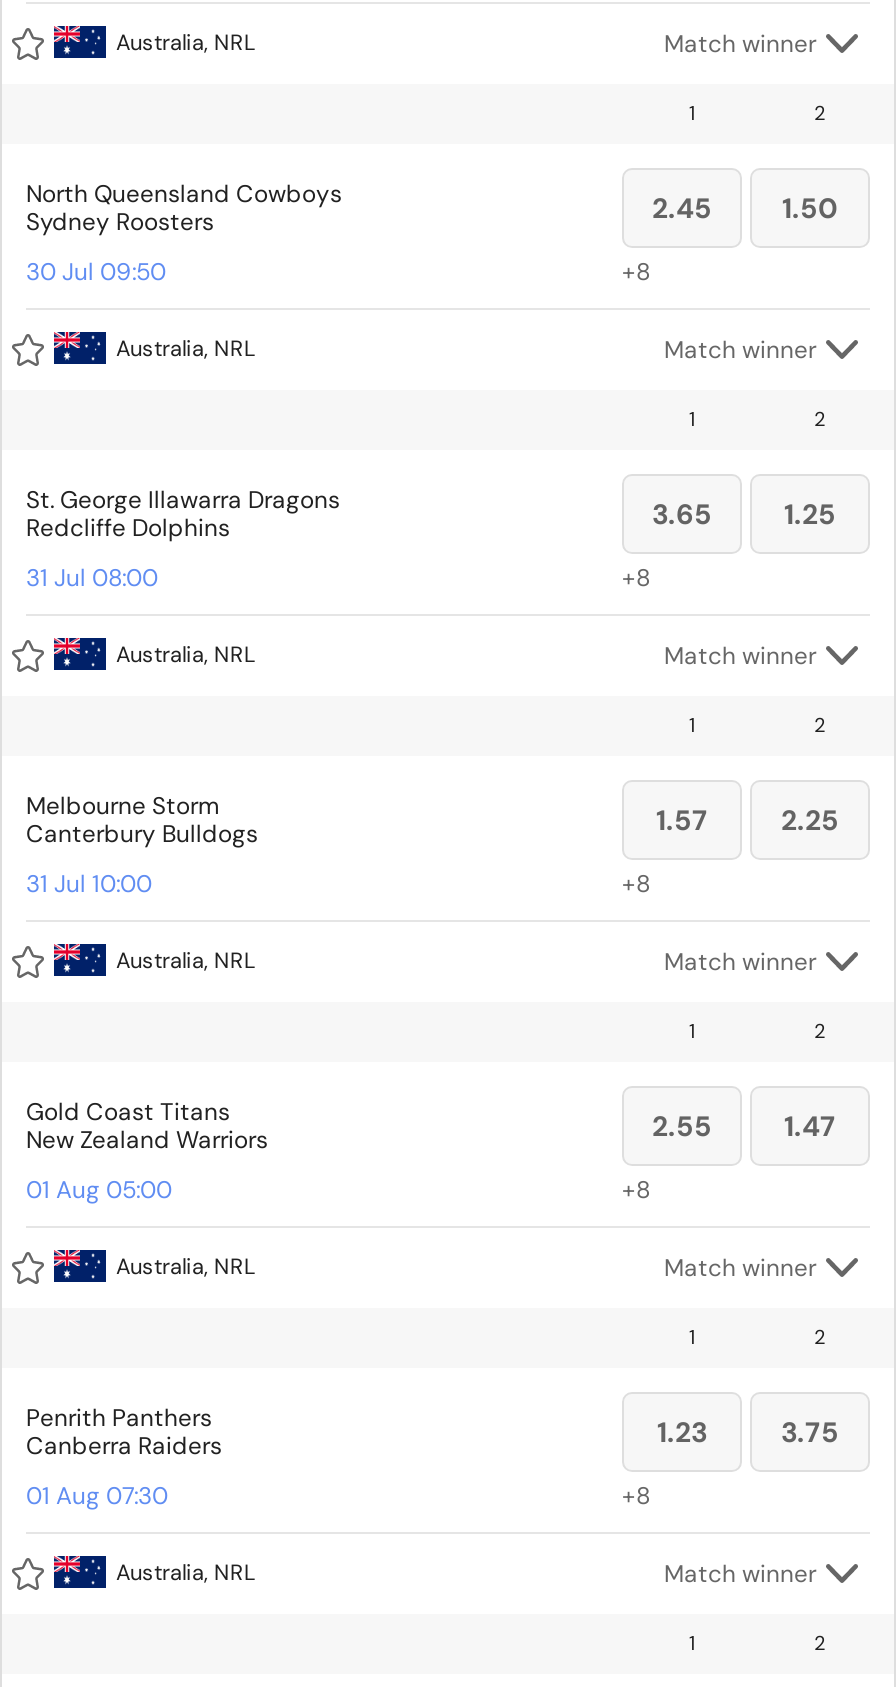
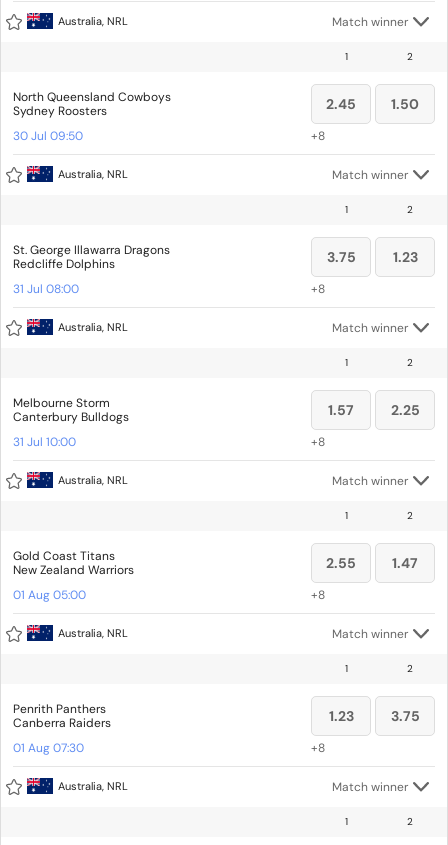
- 3.65
+ 3.75

- 1.25
+ 1.23
